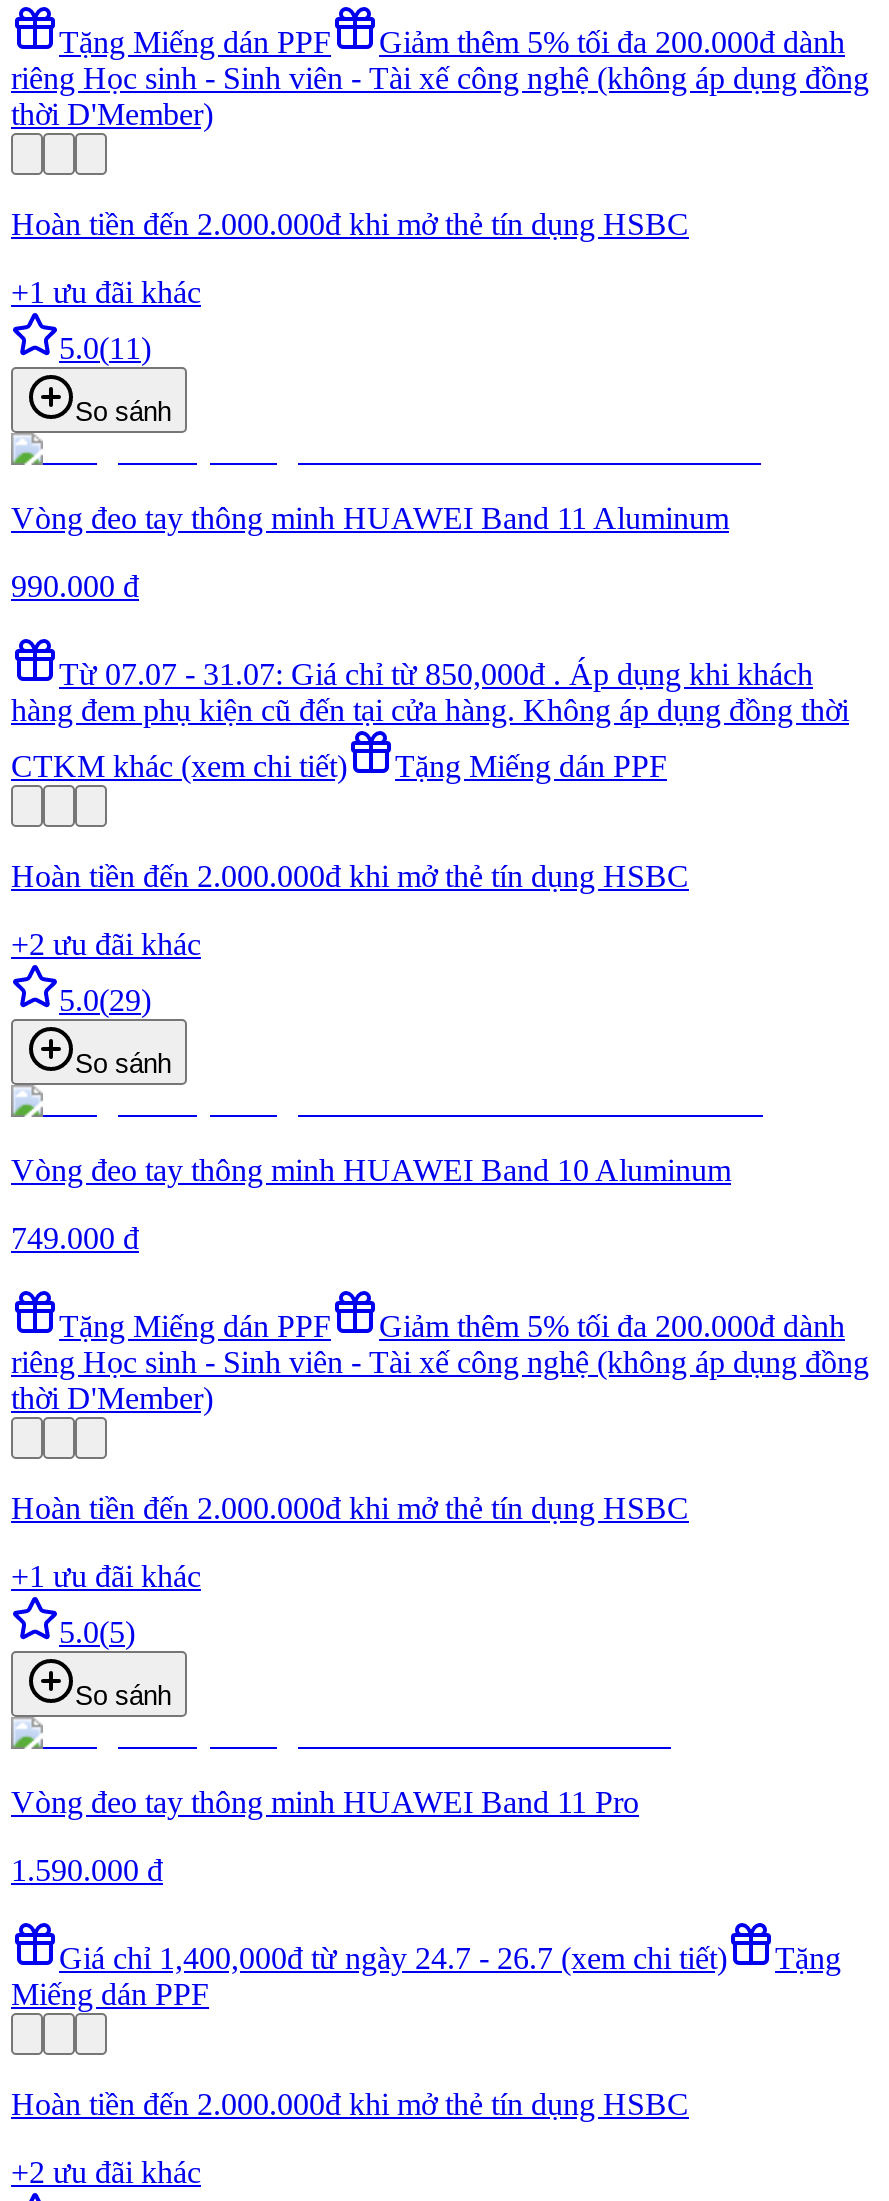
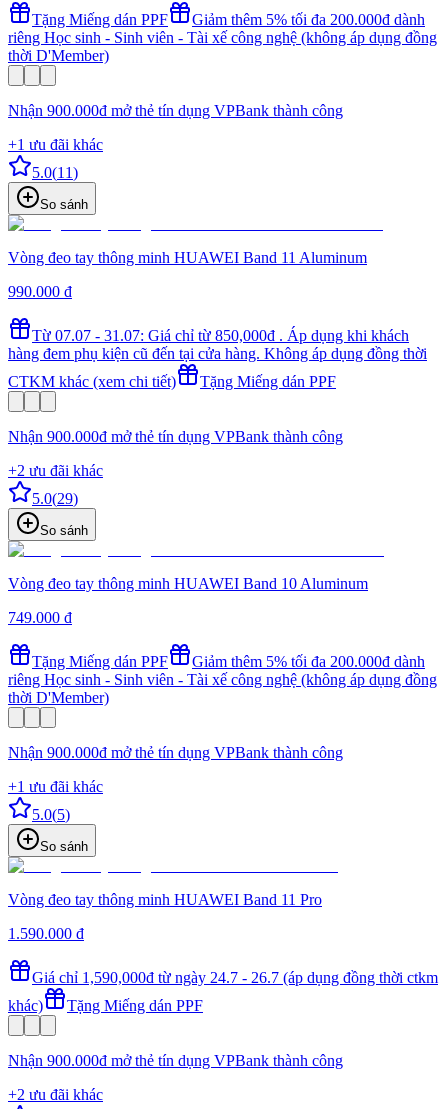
- Hoàn tiền đến 2.000.000đ khi mở thẻ tín dụng HSBC
+ Nhận 900.000đ mở thẻ tín dụng VPBank thành công

- Hoàn tiền đến 2.000.000đ khi mở thẻ tín dụng HSBC
+ Nhận 900.000đ mở thẻ tín dụng VPBank thành công

- Hoàn tiền đến 2.000.000đ khi mở thẻ tín dụng HSBC
+ Nhận 900.000đ mở thẻ tín dụng VPBank thành công

- Giá chỉ 1,400,000đ từ ngày 24.7 - 26.7 (xem chi tiết)
- Tặng
- Miếng dán PPF
- Hoàn tiền đến 2.000.000đ khi mở thẻ tín dụng HSBC
+ Giá chỉ 1,590,000đ từ ngày 24.7 - 26.7 (áp dụng đồng thời ctkm
+ khác)
+ Tặng Miếng dán PPF
+ Nhận 900.000đ mở thẻ tín dụng VPBank thành công
